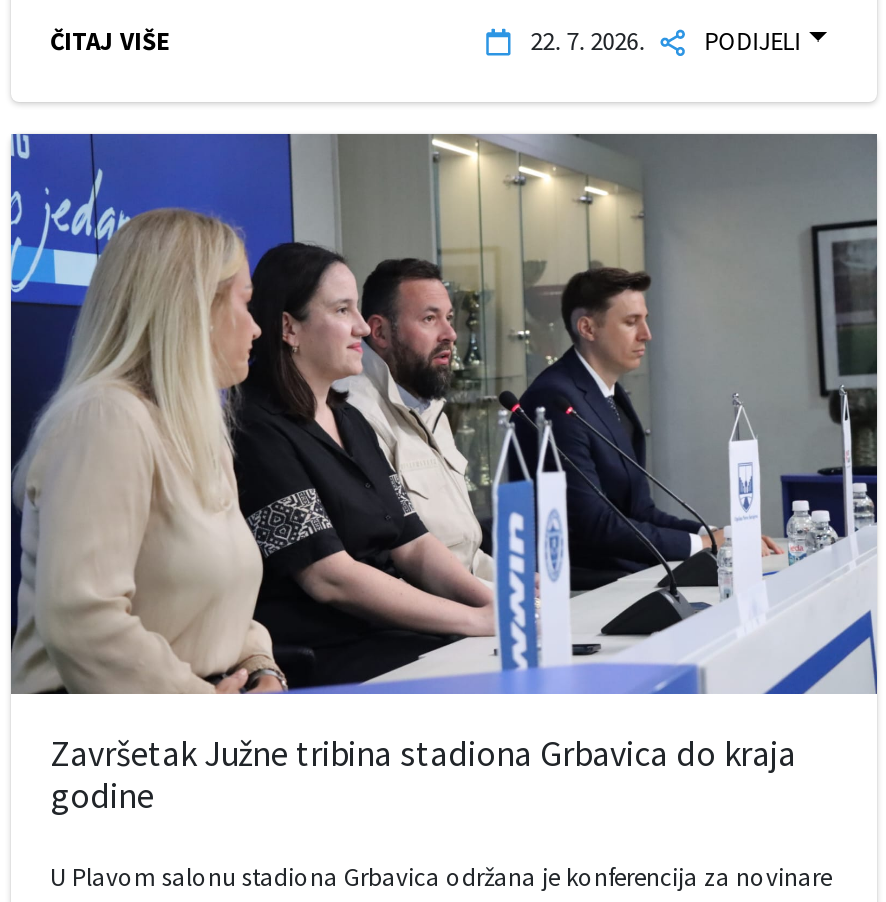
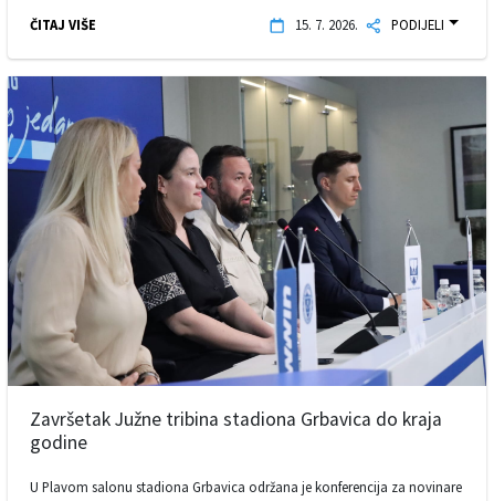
- 22. 7. 2026. PODIJELI
+ 15. 7. 2026. PODIJELI
